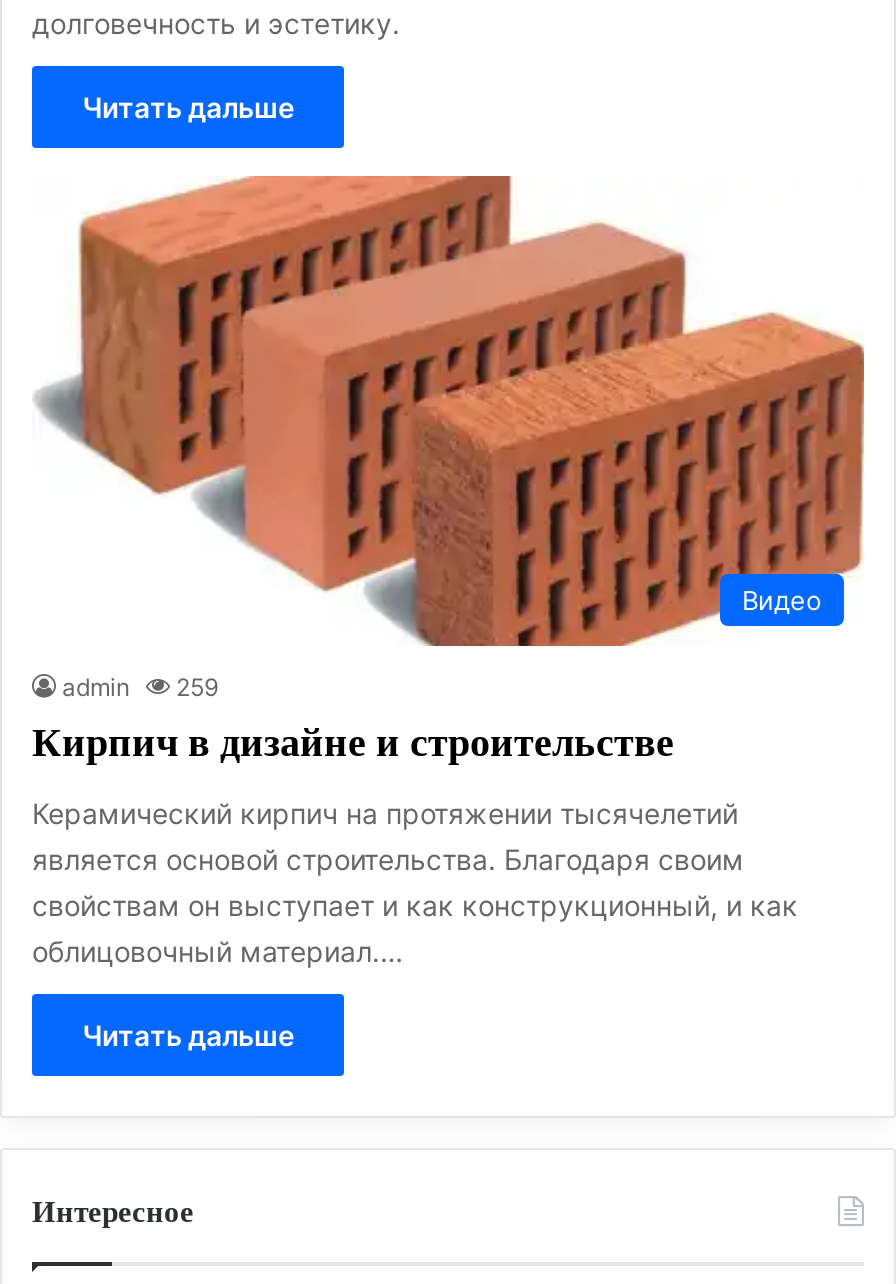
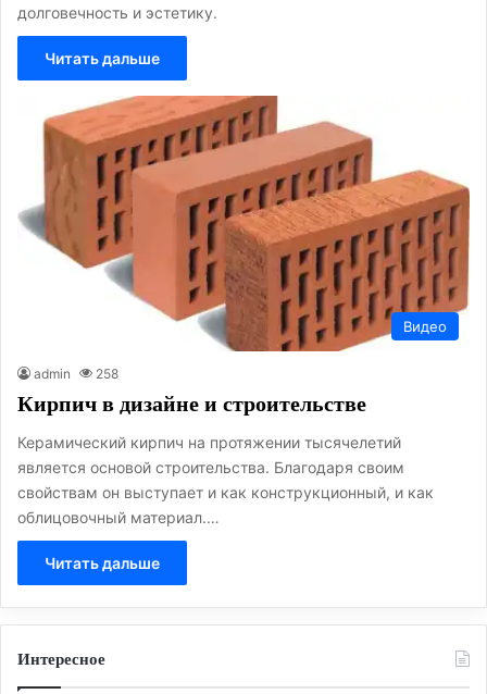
- admin 259
+ admin 258
